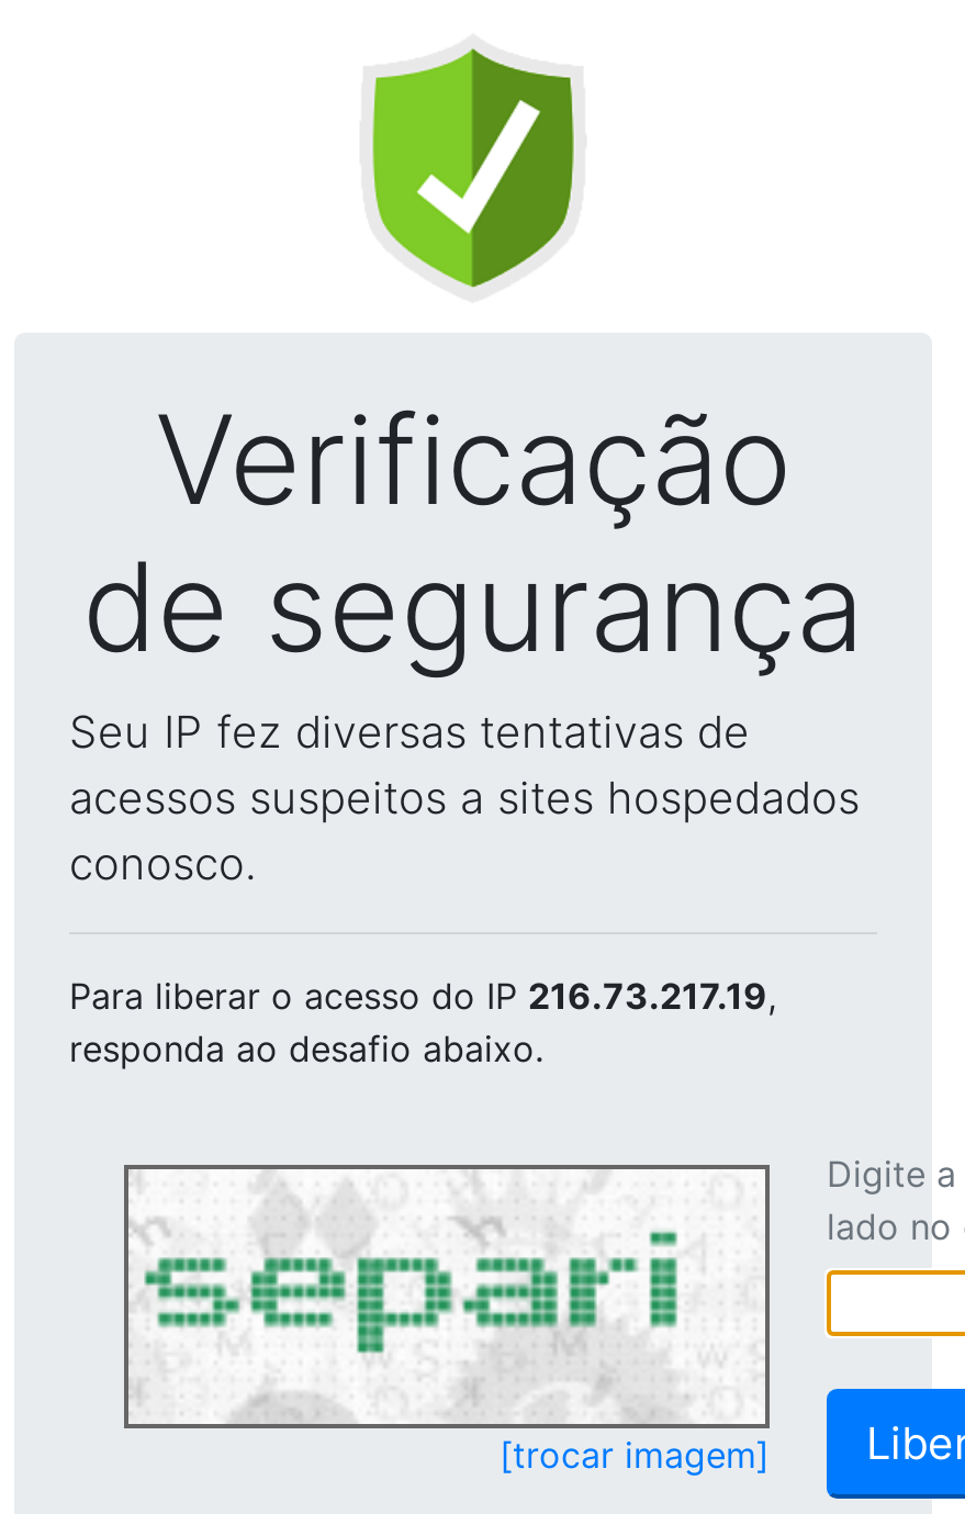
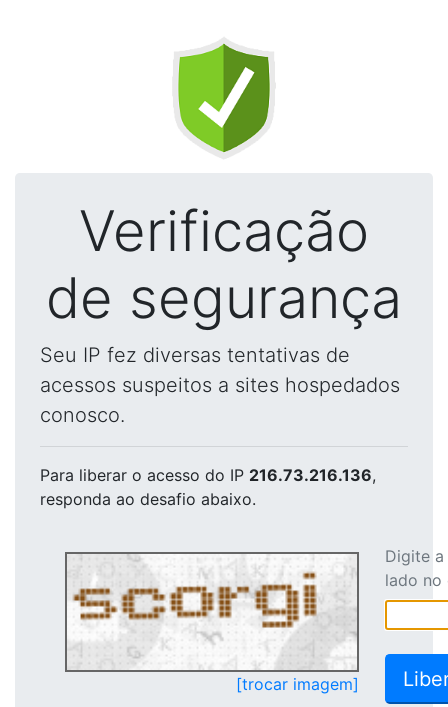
- Para liberar o acesso do IP 216.73.217.19,
+ Para liberar o acesso do IP 216.73.216.136,

- [image]
+ [image]
